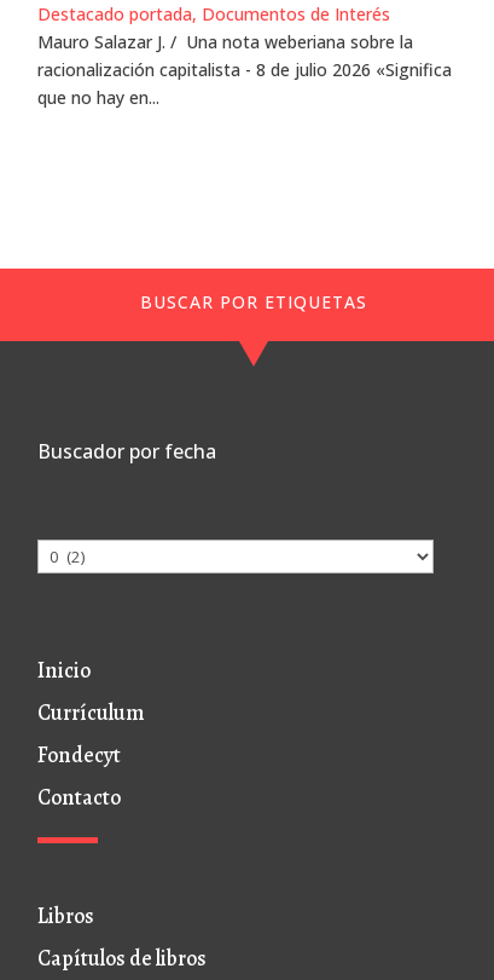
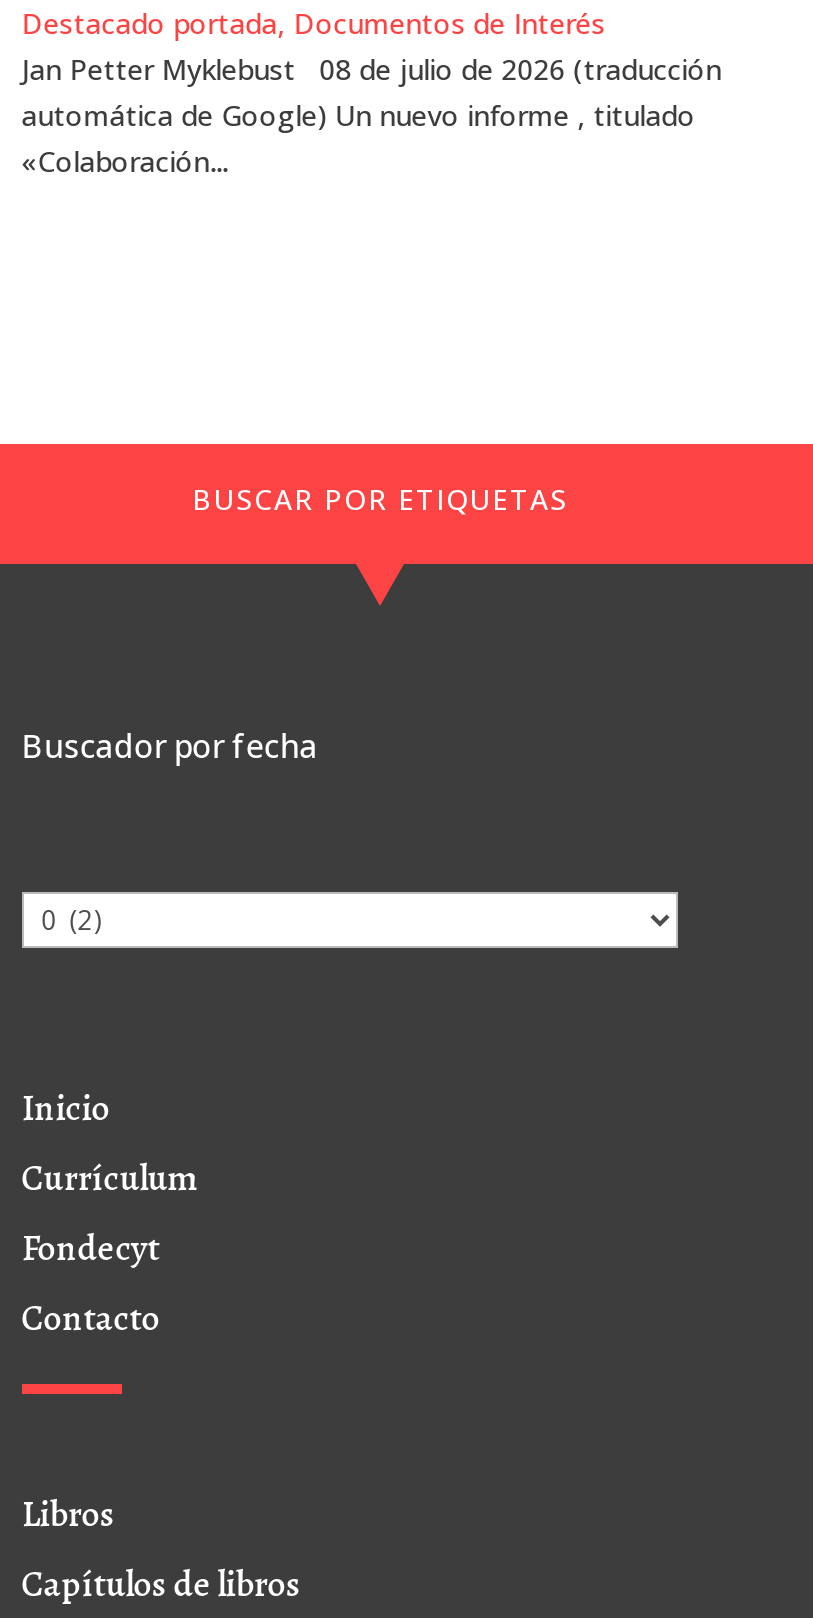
- Mauro Salazar J. / Una nota weberiana sobre la
- racionalización capitalista - 8 de julio 2026 «Significa
- que no hay en...
+ Jan Petter Myklebust 08 de julio de 2026 (traducción
+ automática de Google) Un nuevo informe , titulado
+ «Colaboración...
